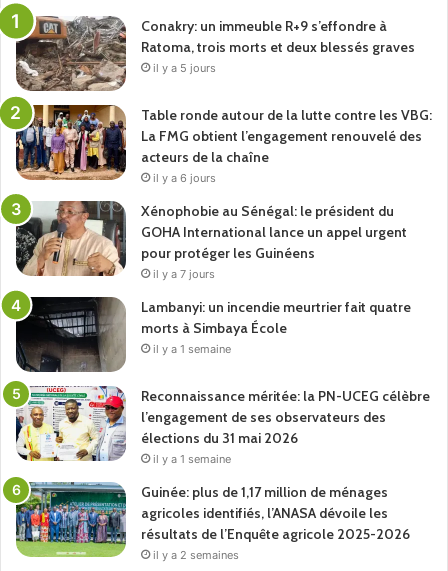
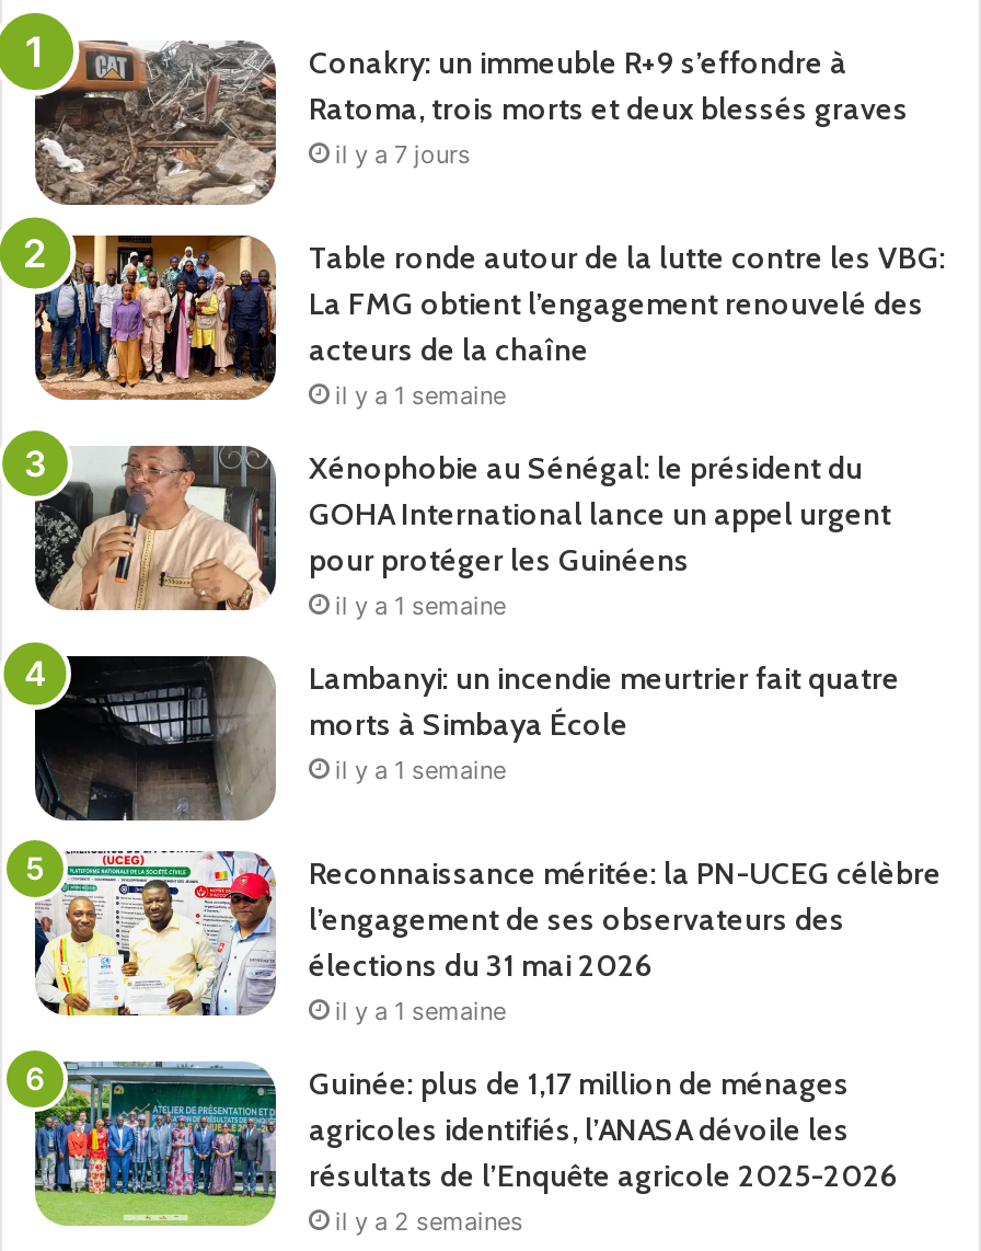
- il y a 5 jours
+ il y a 7 jours

- il y a 6 jours
+ il y a 1 semaine

- il y a 7 jours
+ il y a 1 semaine
